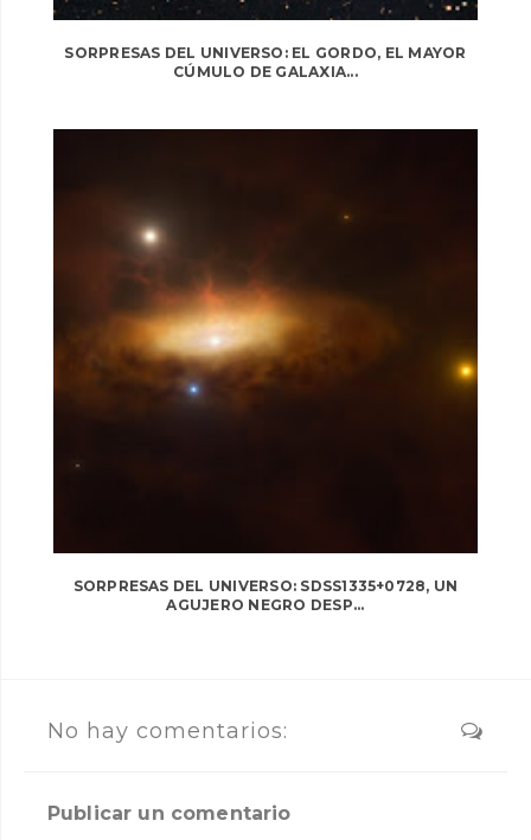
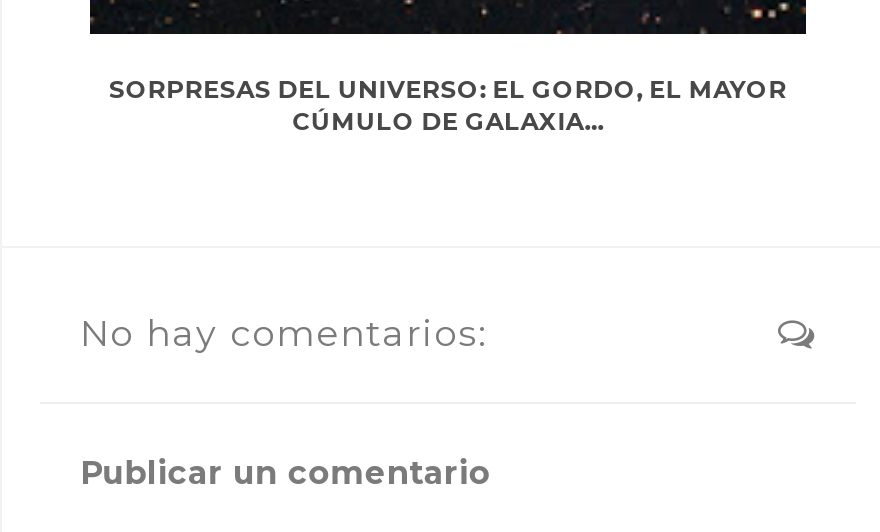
- [image]
- SORPRESAS DEL UNIVERSO: SDSS1335+0728, UN
- AGUJERO NEGRO DESP...
